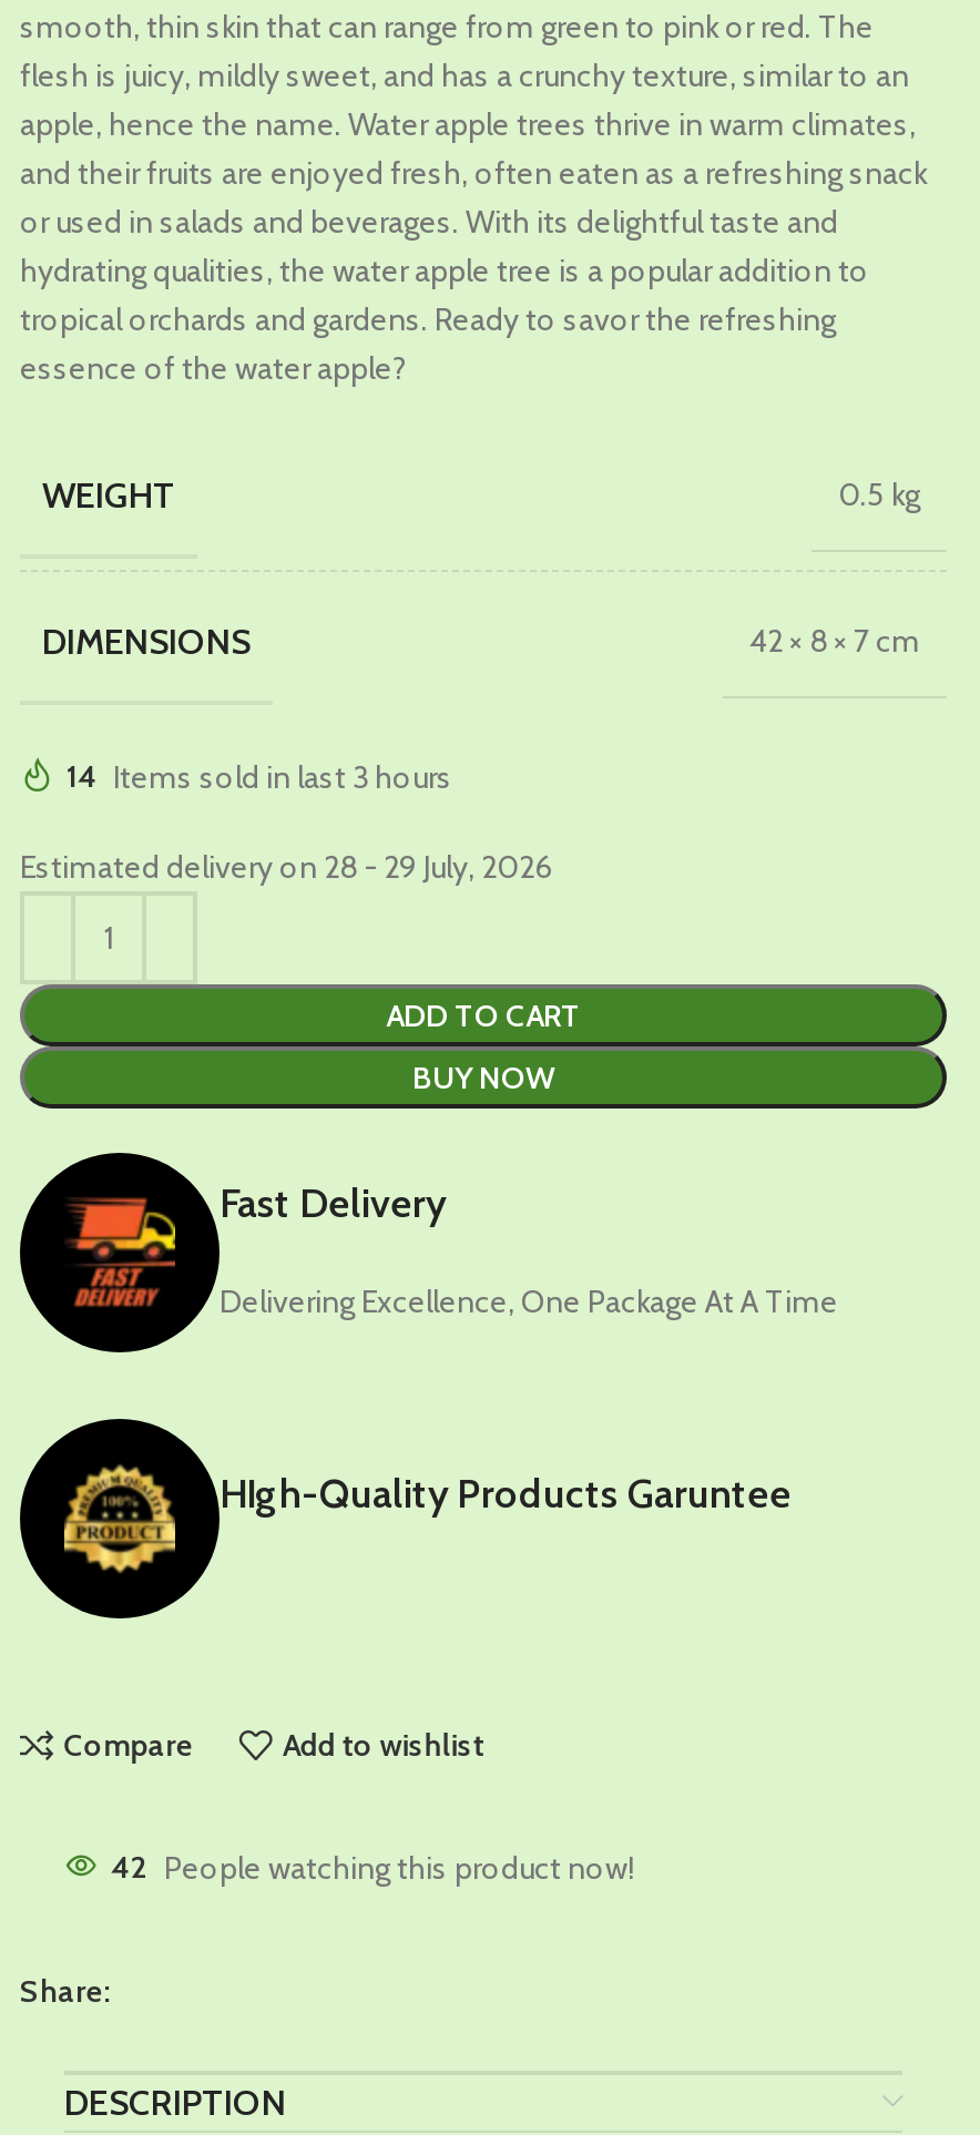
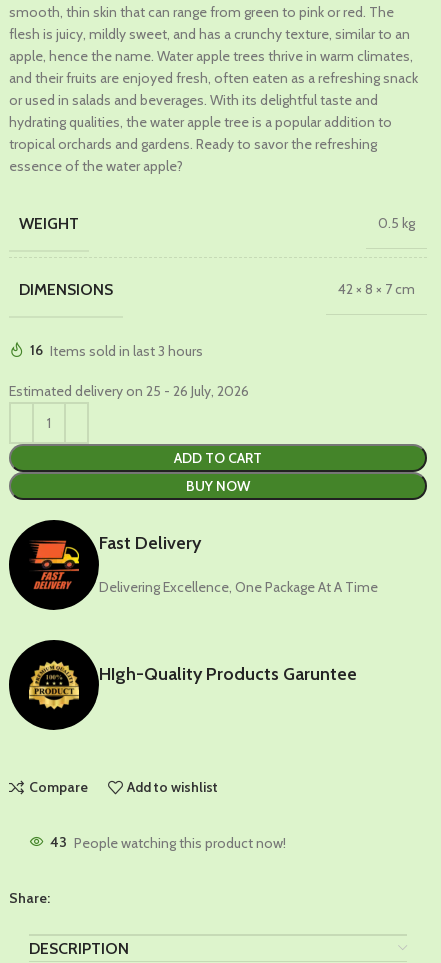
- 14 Items sold in last 3 hours
+ 16 Items sold in last 3 hours

- Estimated delivery on 28 - 29 July, 2026
+ Estimated delivery on 25 - 26 July, 2026

- 42 People watching this product now!
+ 43 People watching this product now!
